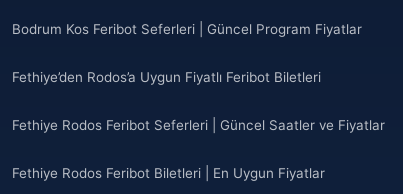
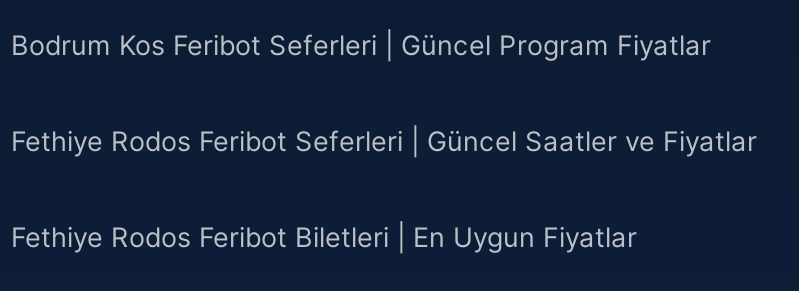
- Fethiye’den Rodos’a Uygun Fiyatlı Feribot Biletleri
